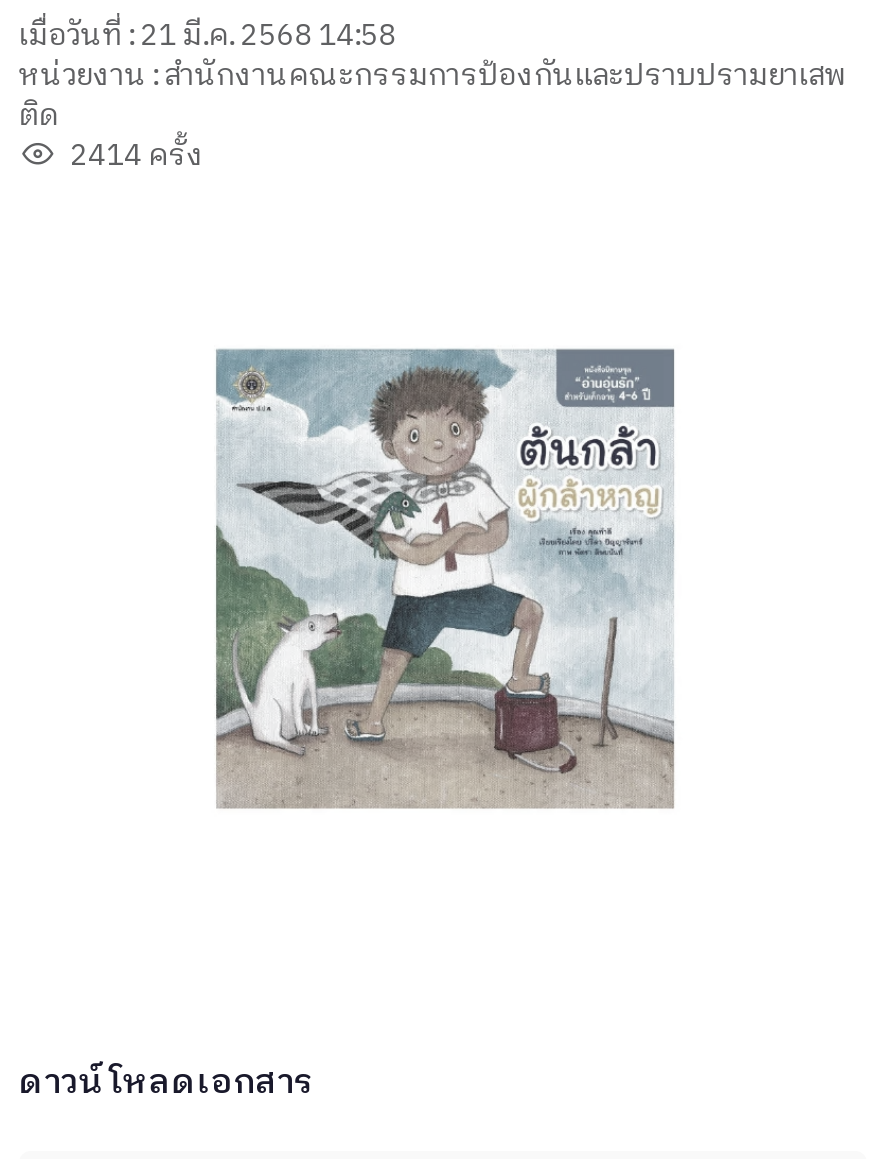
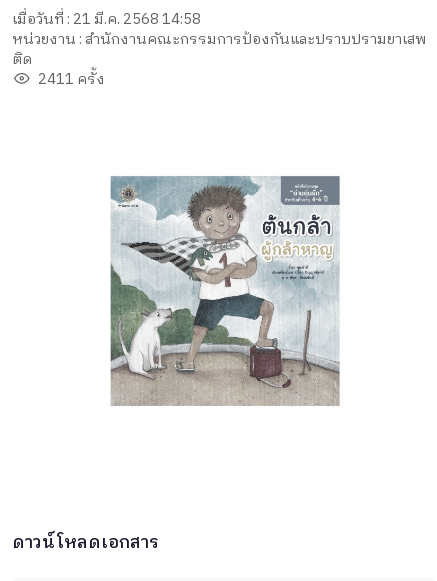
- 2414 ครั้ง
+ 2411 ครั้ง
